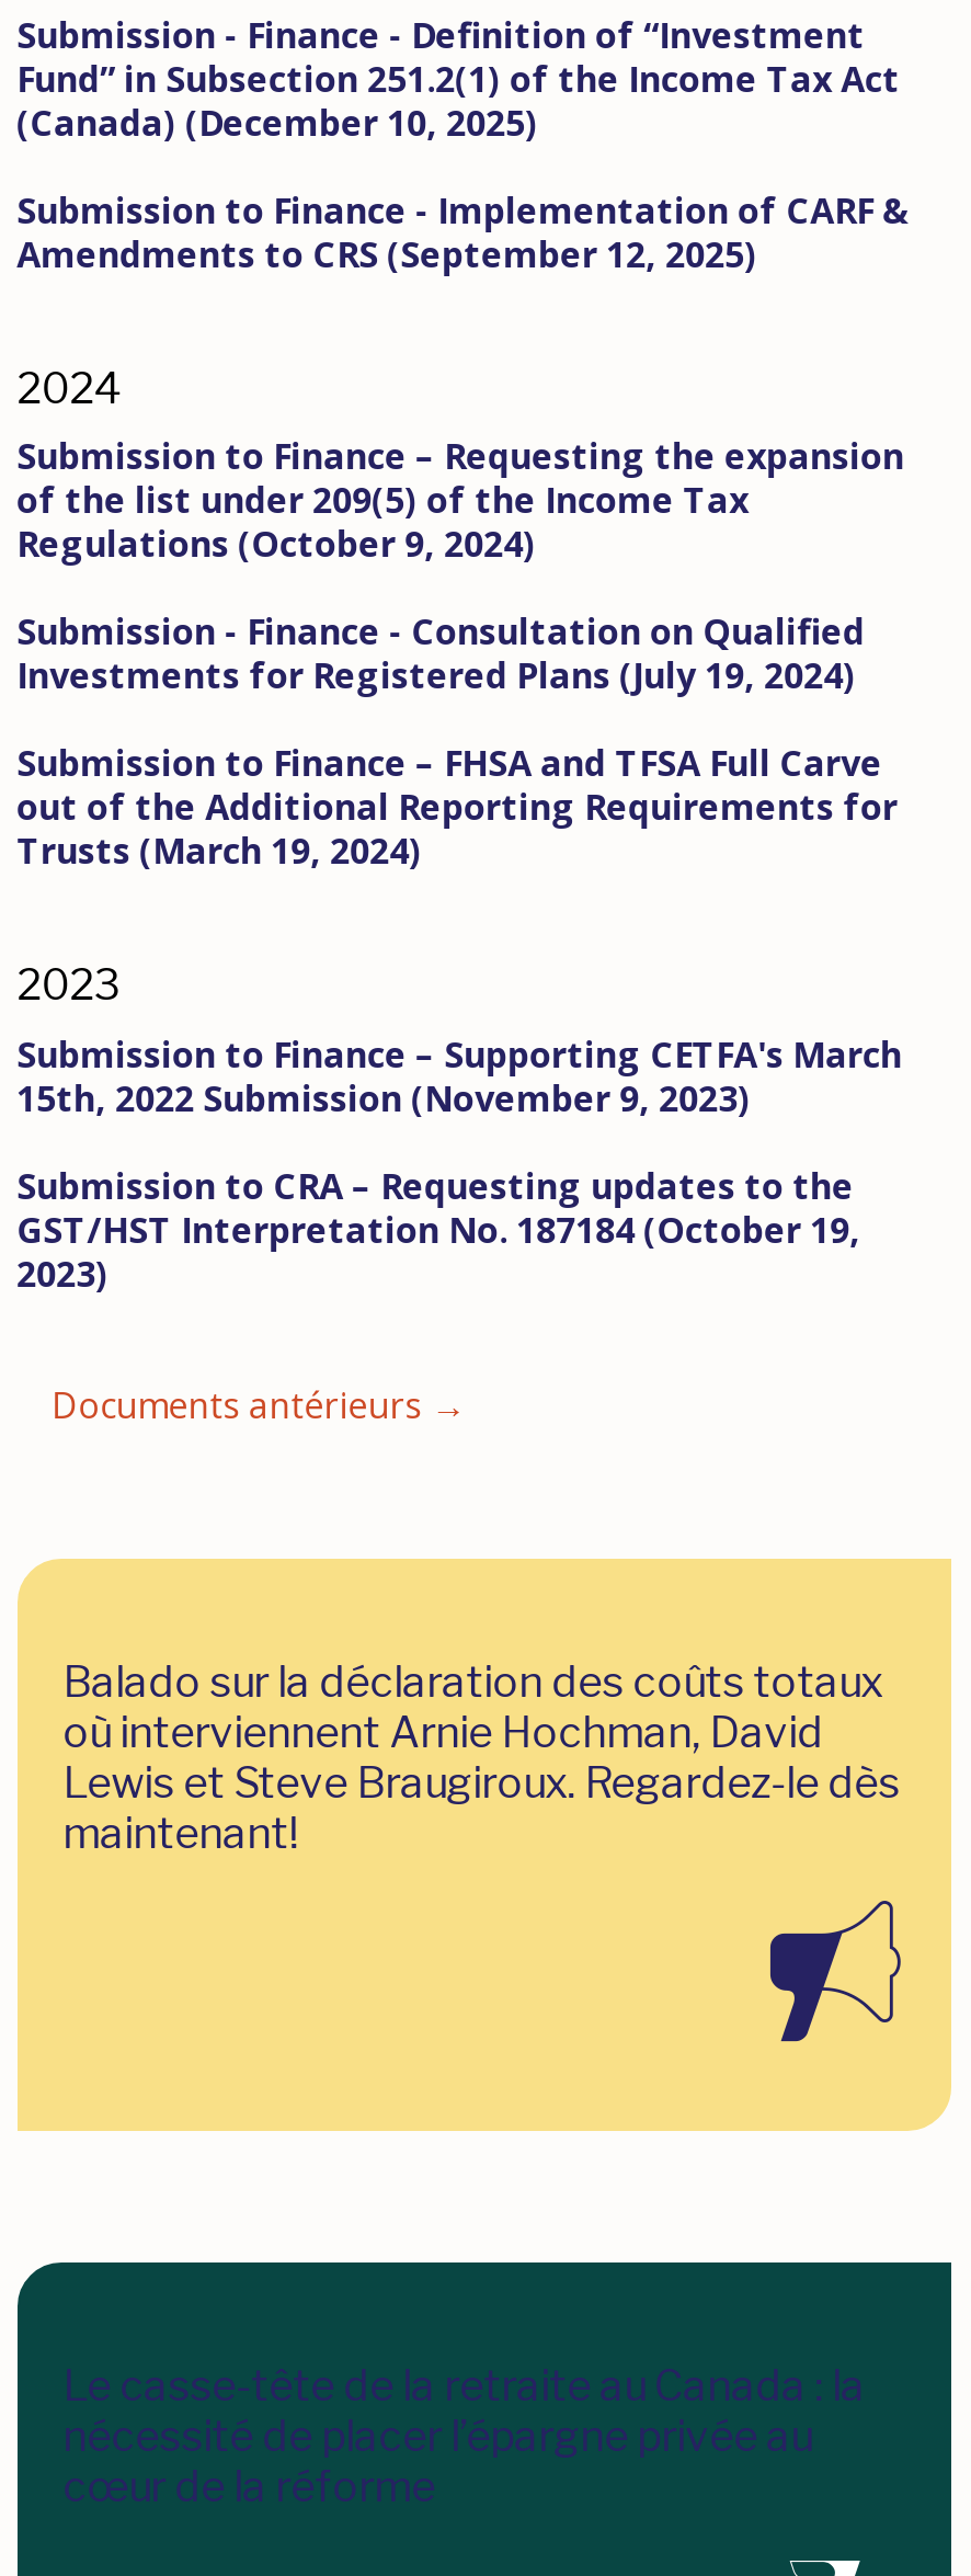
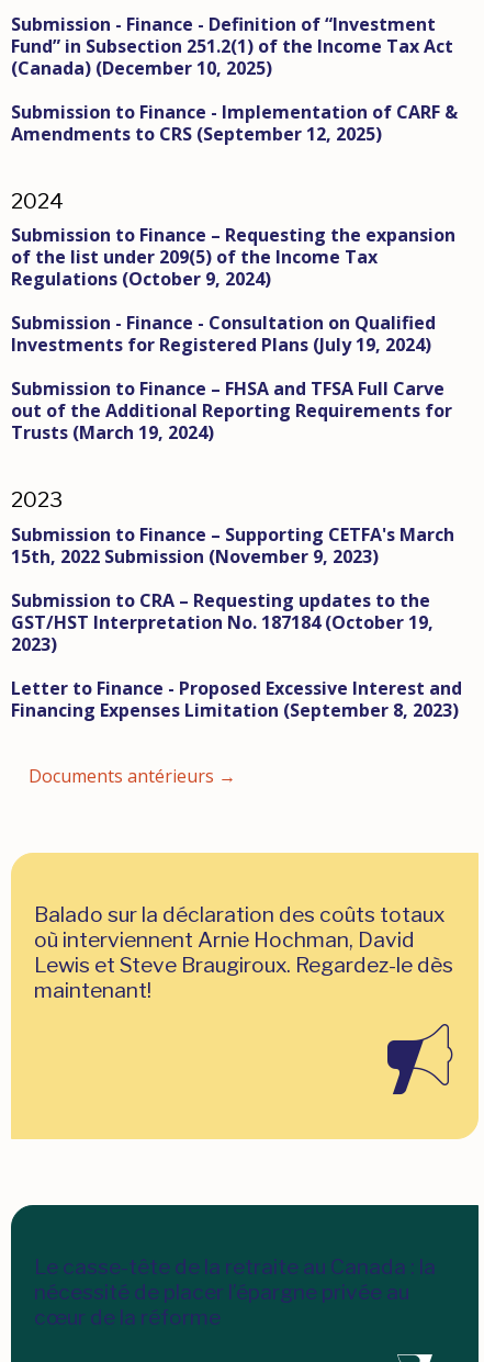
+ Letter to Finance - Proposed Excessive Interest and
+ Financing Expenses Limitation (September 8, 2023)
